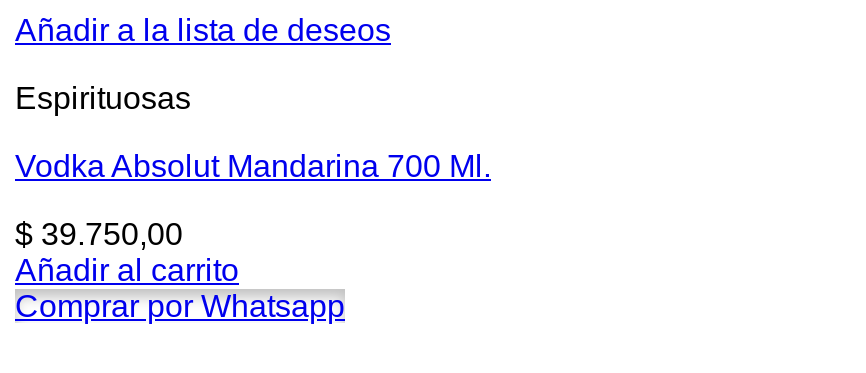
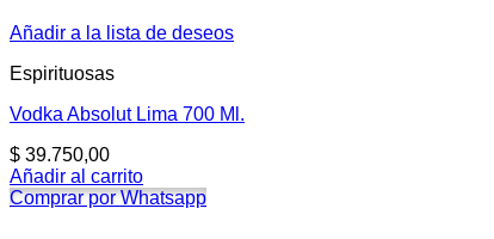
- Vodka Absolut Mandarina 700 Ml.
+ Vodka Absolut Lima 700 Ml.
